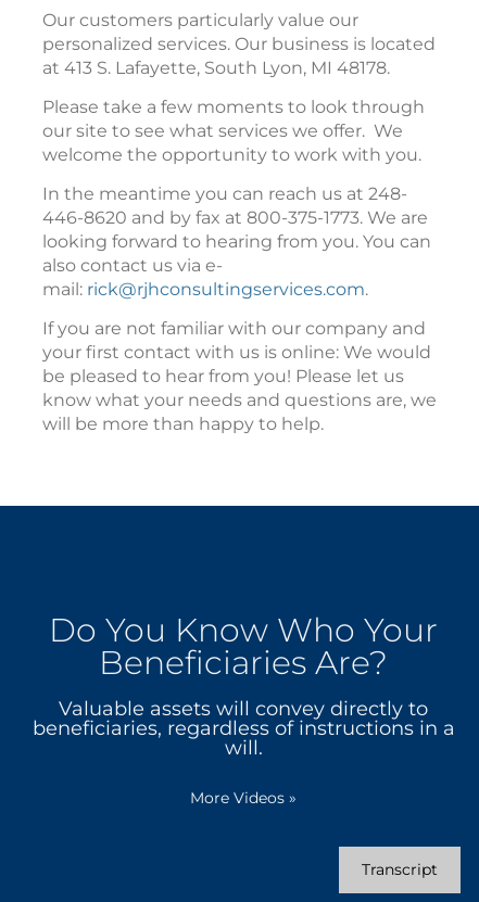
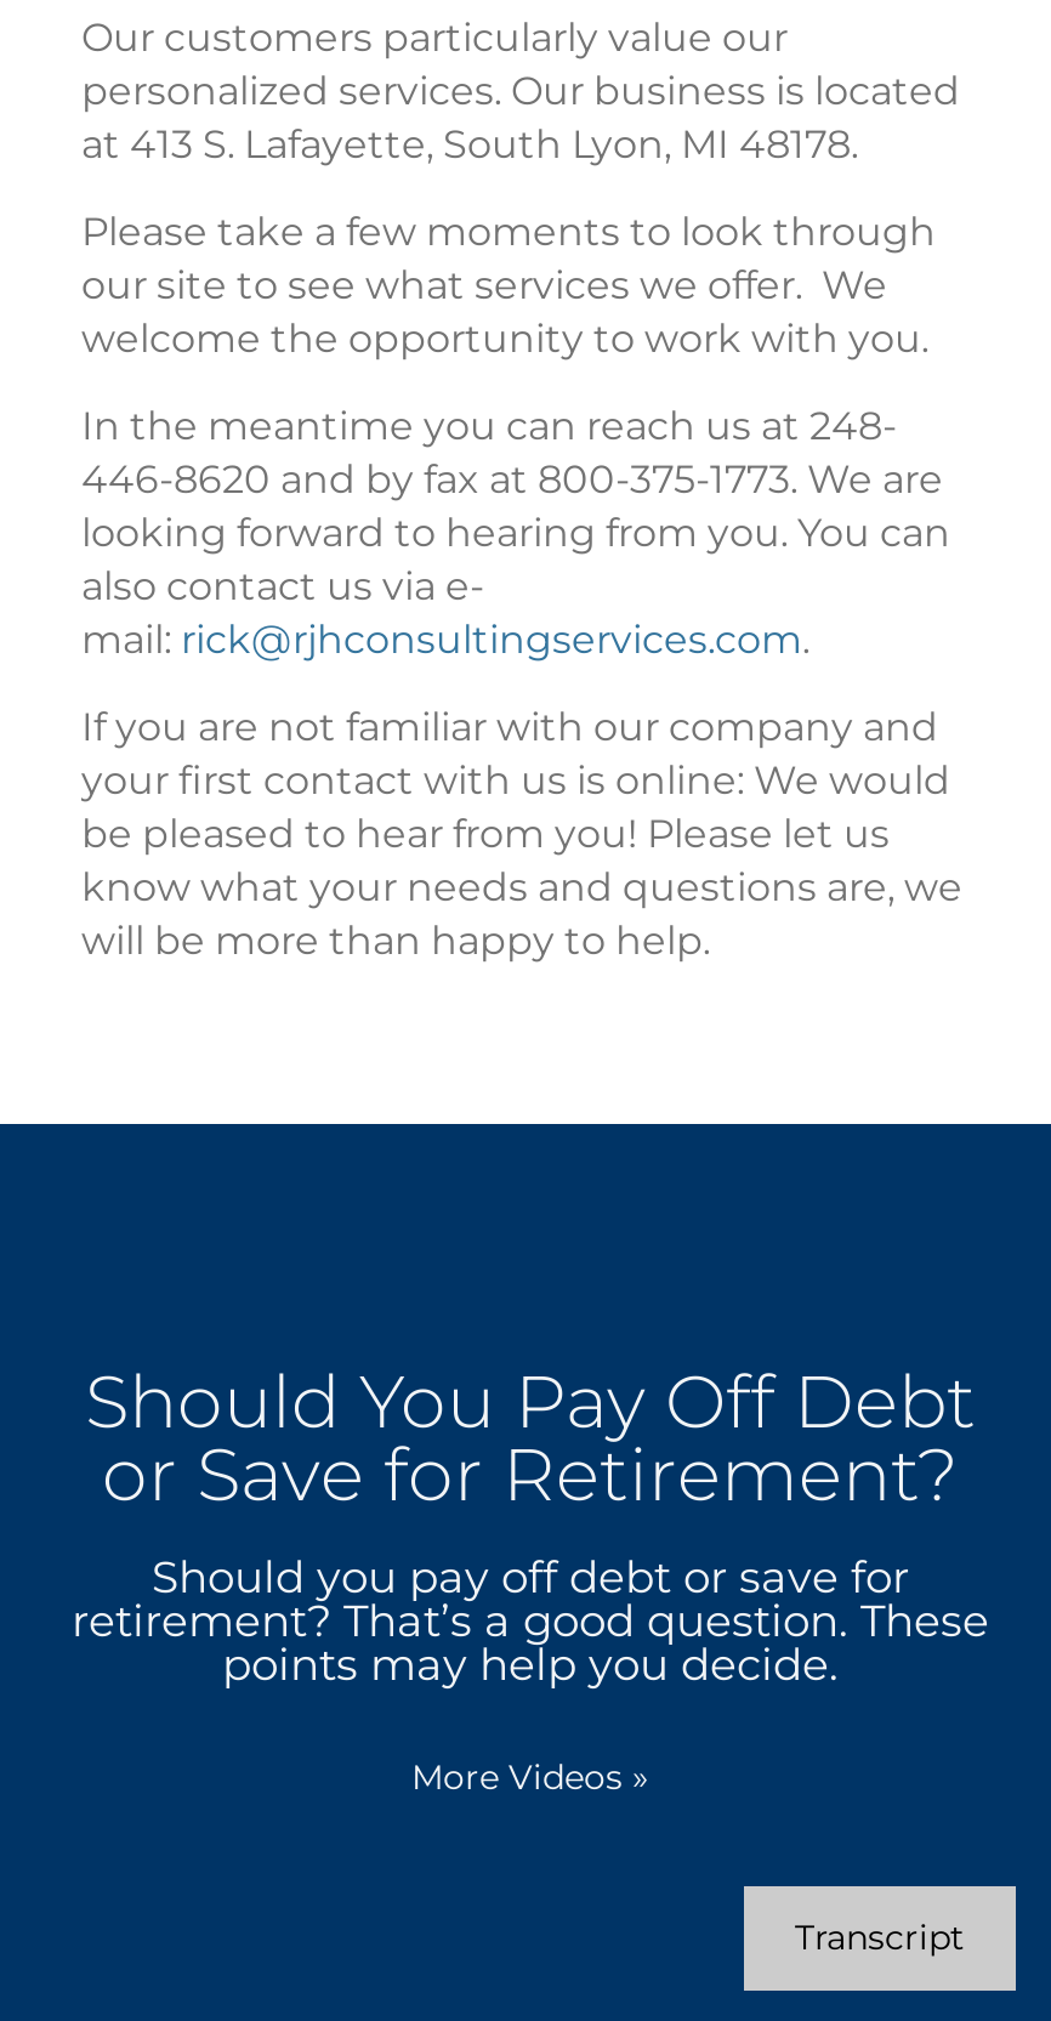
- Do You Know Who Your
- Beneficiaries Are?
- Valuable assets will convey directly to
- beneficiaries, regardless of instructions in a
- will.
+ Should You Pay Off Debt
+ or Save for Retirement?
+ Should you pay off debt or save for
+ retirement? That’s a good question. These
+ points may help you decide.
